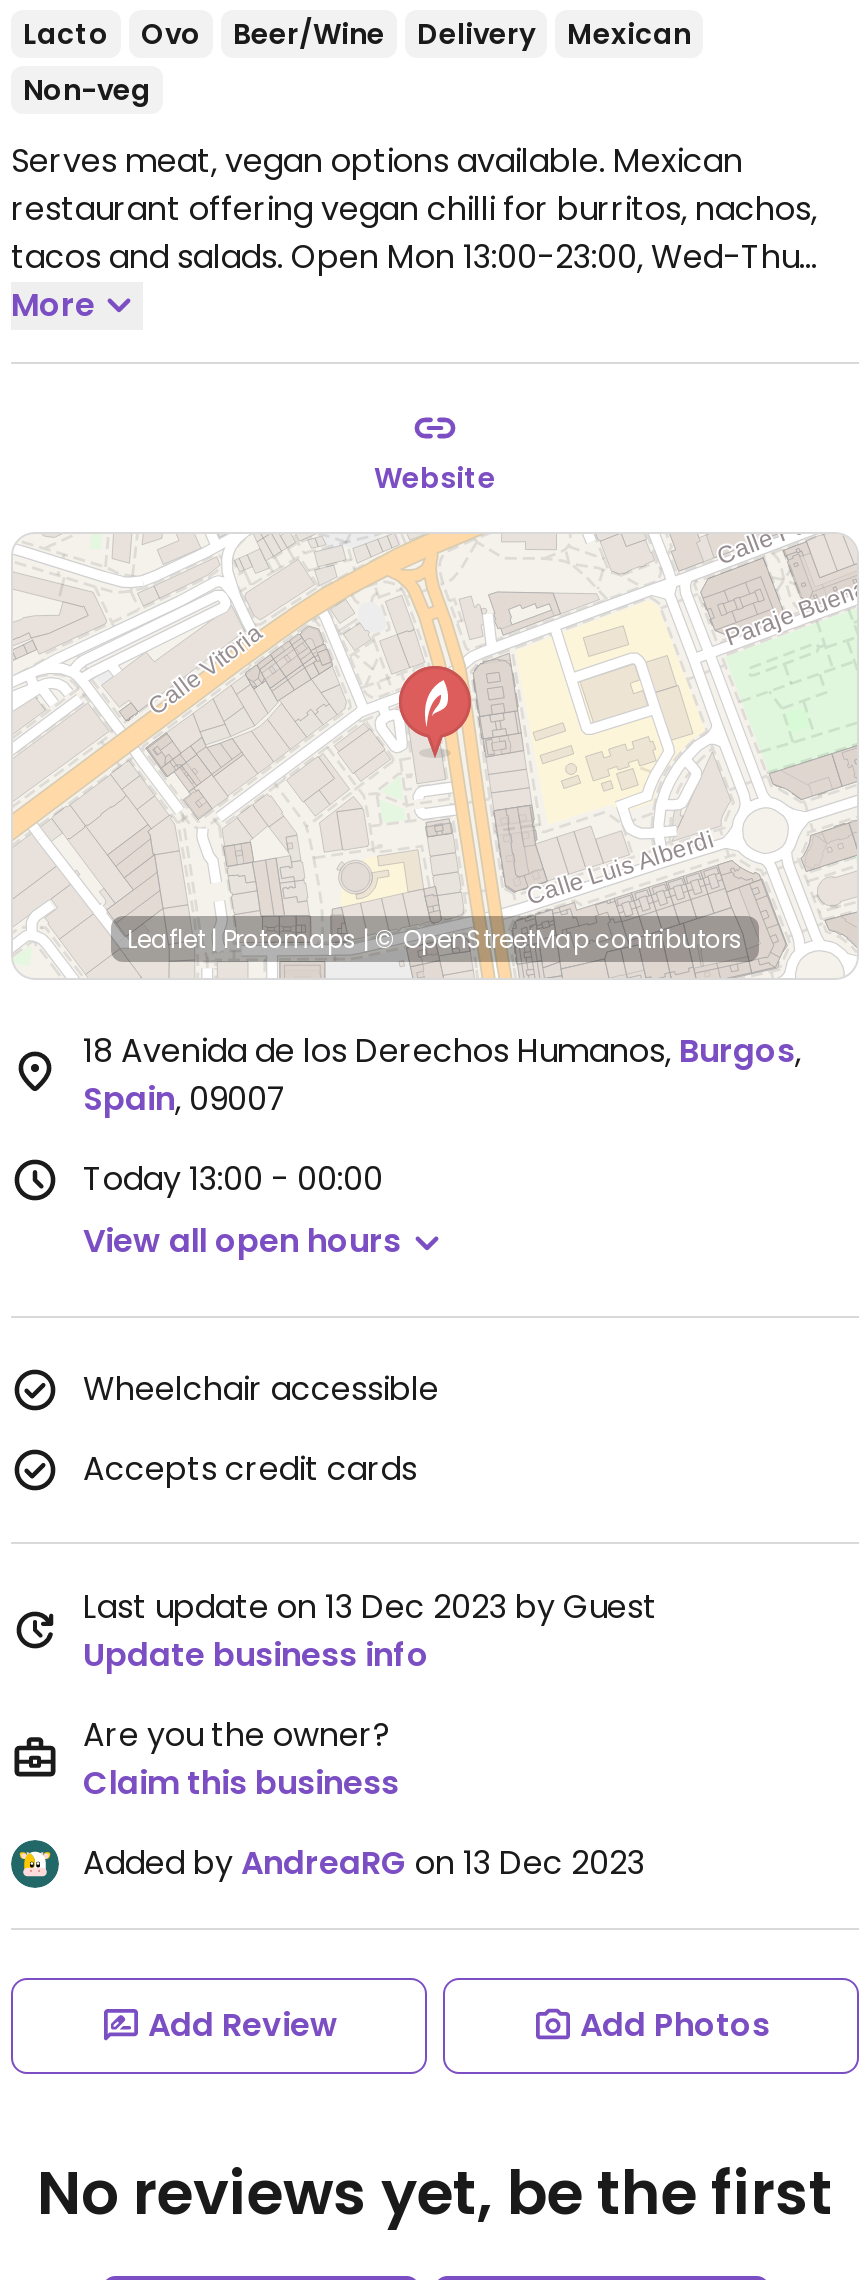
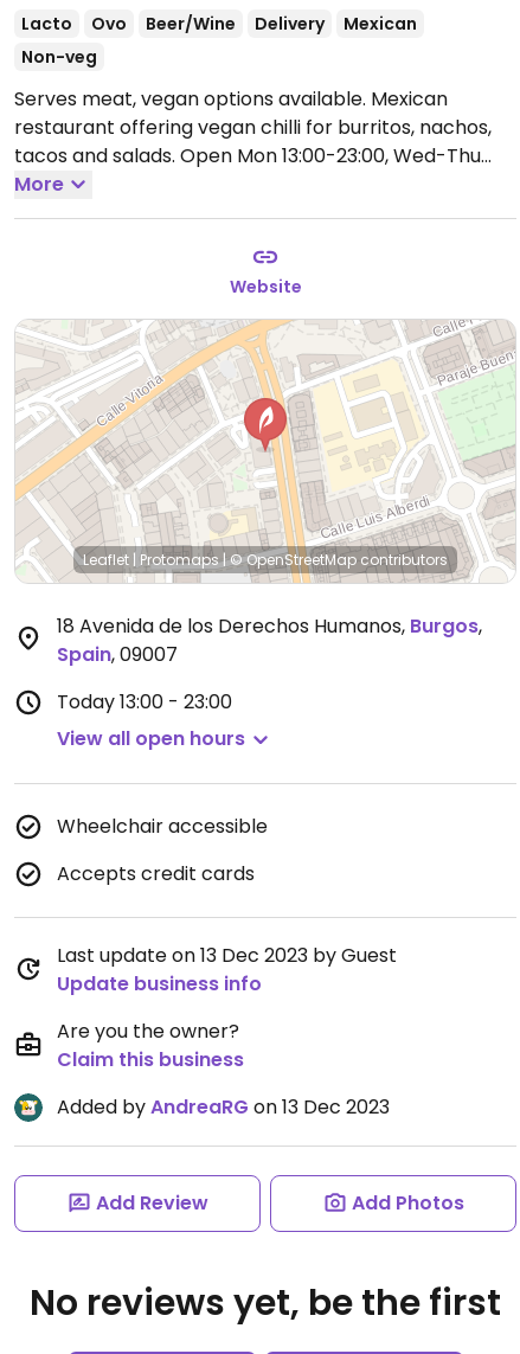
- Today 13:00 - 00:00
+ Today 13:00 - 23:00
